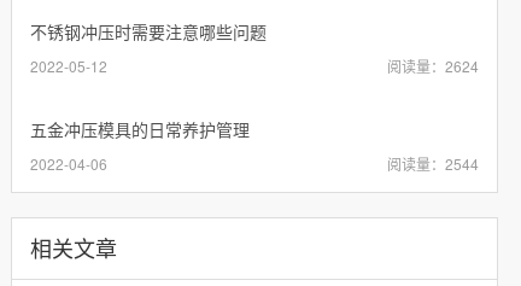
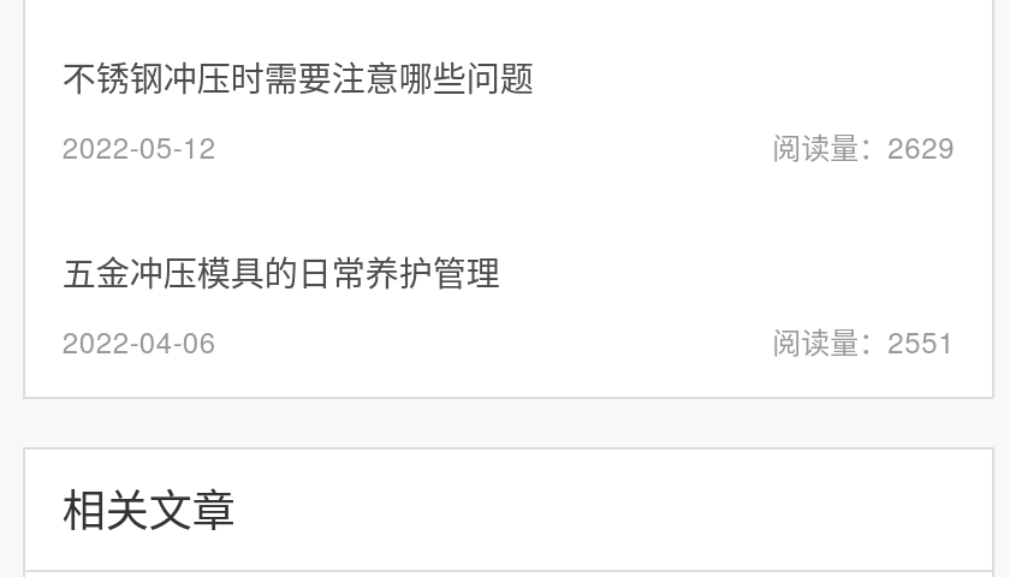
- 阅读量：2624
+ 阅读量：2629

- 阅读量：2544
+ 阅读量：2551
